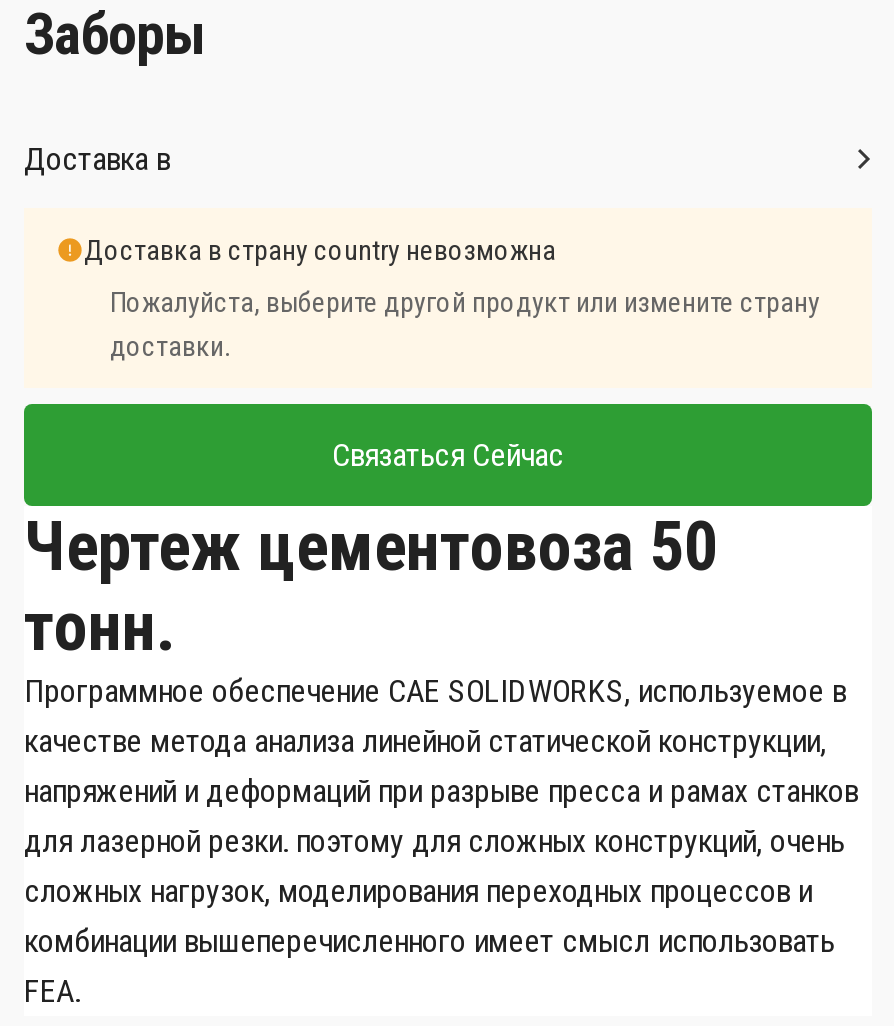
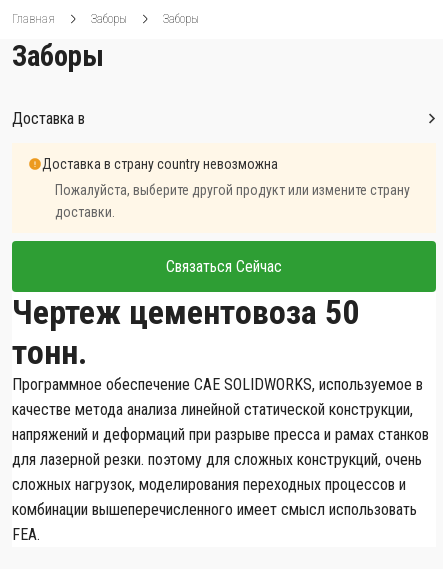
+ Главная
+ Заборы
+ Заборы
